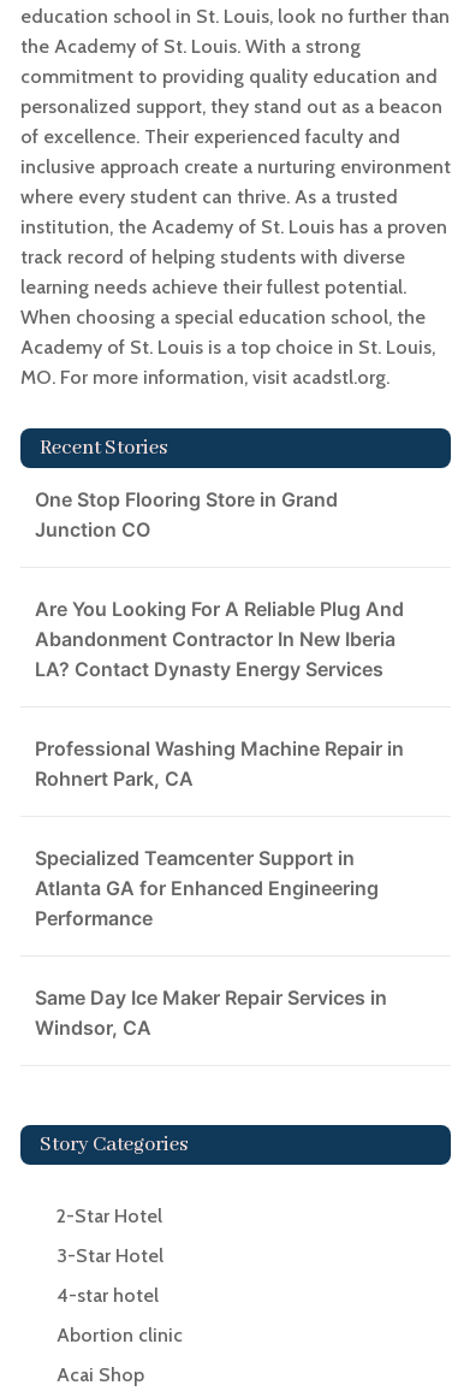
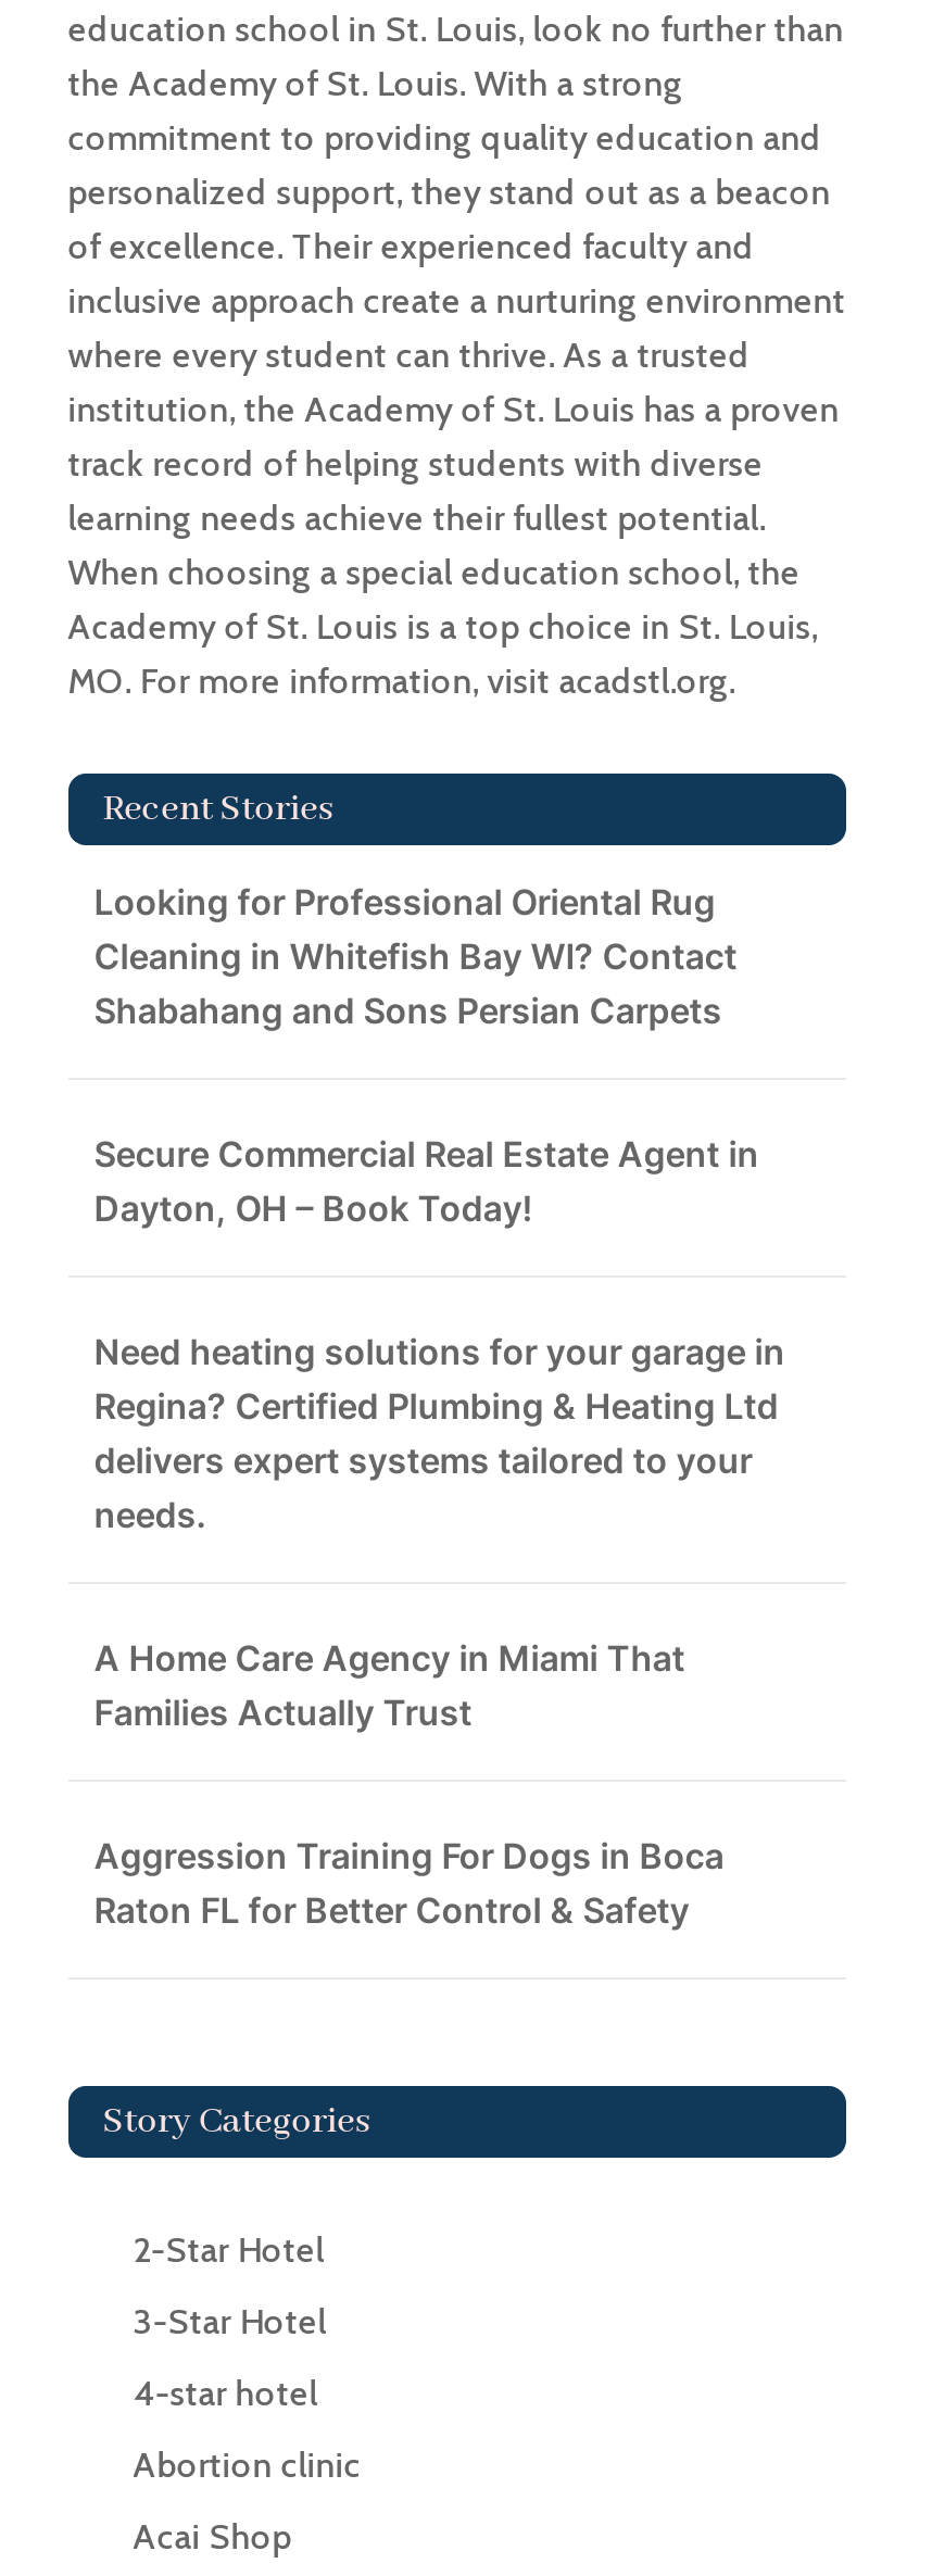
- One Stop Flooring Store in Grand
- Junction CO
+ Looking for Professional Oriental Rug
+ Cleaning in Whitefish Bay WI? Contact
+ Shabahang and Sons Persian Carpets

- Are You Looking For A Reliable Plug And
- Abandonment Contractor In New Iberia
- LA? Contact Dynasty Energy Services
+ Secure Commercial Real Estate Agent in
+ Dayton, OH – Book Today!

- Professional Washing Machine Repair in
- Rohnert Park, CA
+ Need heating solutions for your garage in
+ Regina? Certified Plumbing & Heating Ltd
+ delivers expert systems tailored to your
+ needs.

- Specialized Teamcenter Support in
- Atlanta GA for Enhanced Engineering
- Performance
+ A Home Care Agency in Miami That
+ Families Actually Trust

- Same Day Ice Maker Repair Services in
- Windsor, CA
+ Aggression Training For Dogs in Boca
+ Raton FL for Better Control & Safety
